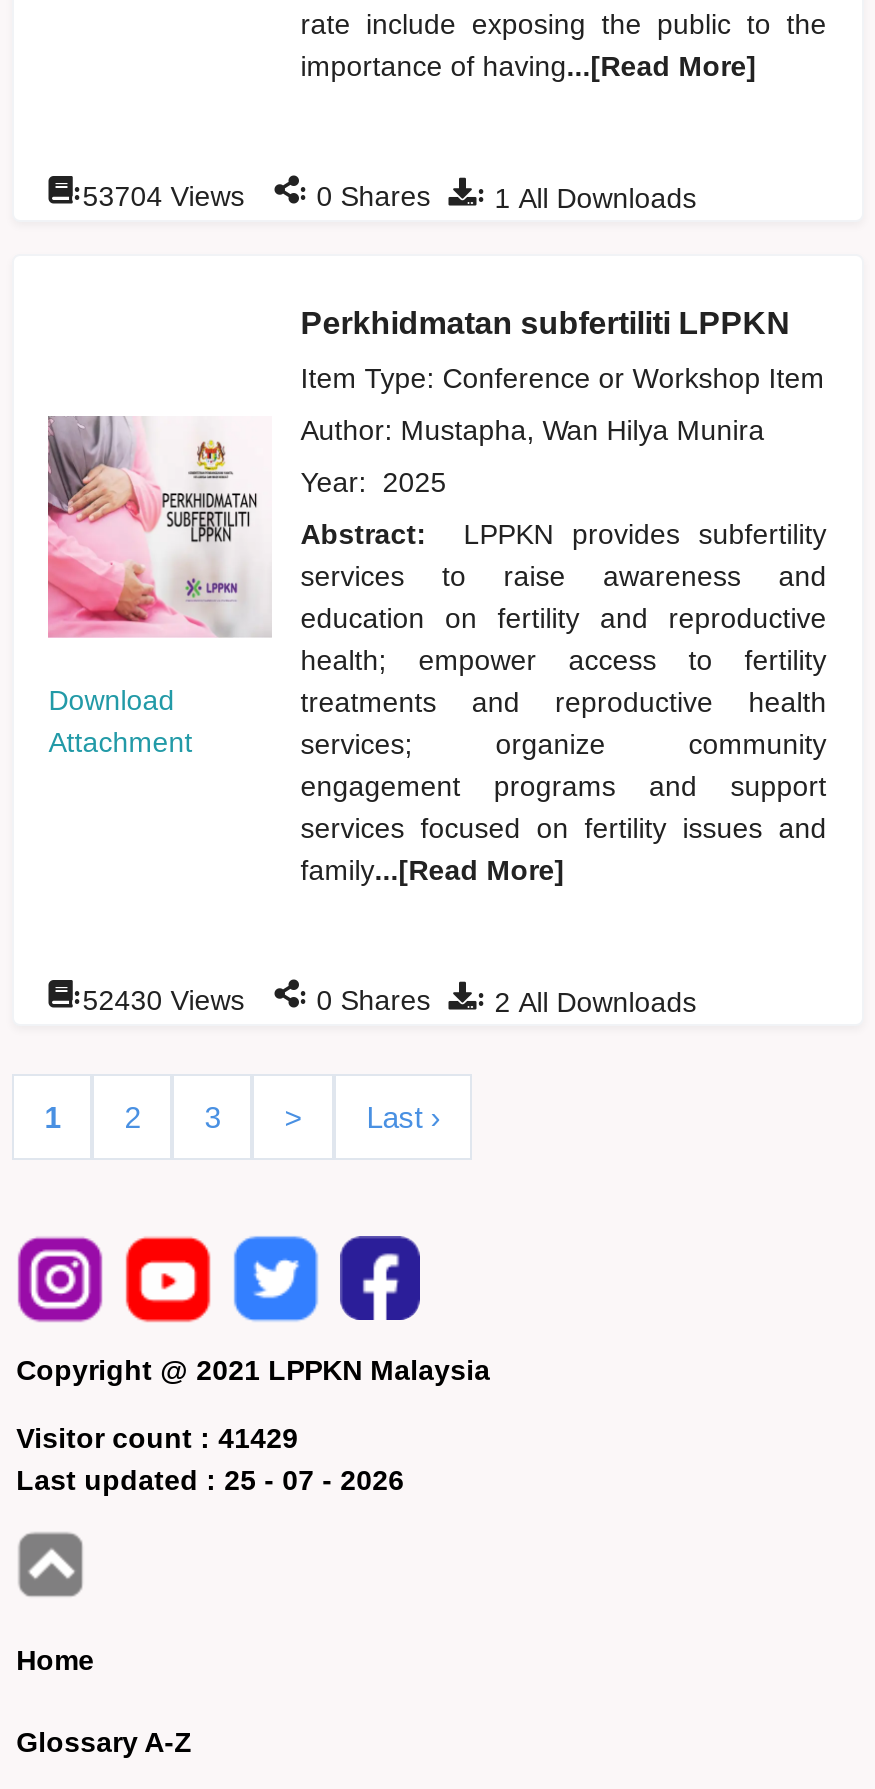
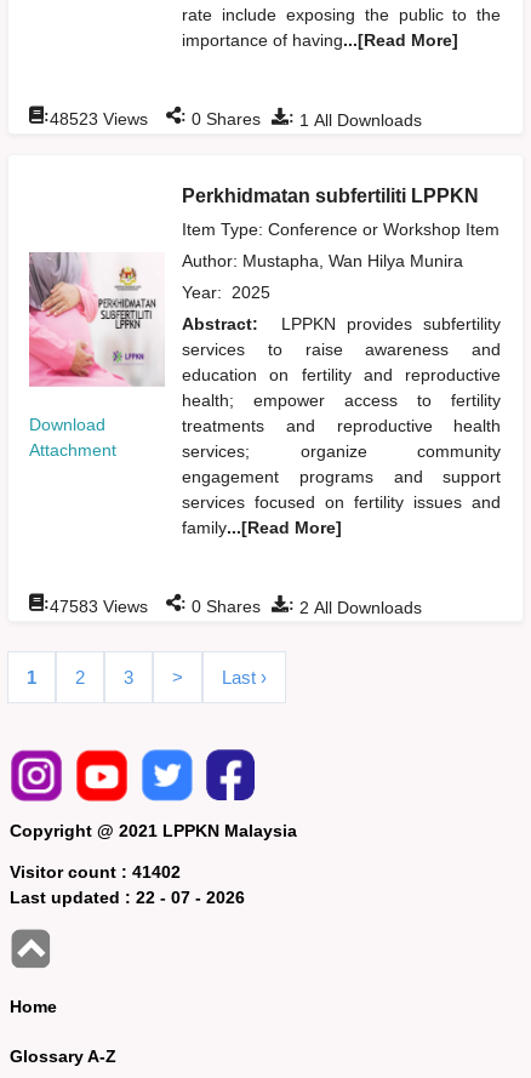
- :53704 Views : 0 Shares : 1 All Downloads
+ :48523 Views : 0 Shares : 1 All Downloads

- :52430 Views : 0 Shares : 2 All Downloads
+ :47583 Views : 0 Shares : 2 All Downloads

- Visitor count : 41429
+ Visitor count : 41402

- Last updated : 25 - 07 - 2026
+ Last updated : 22 - 07 - 2026
